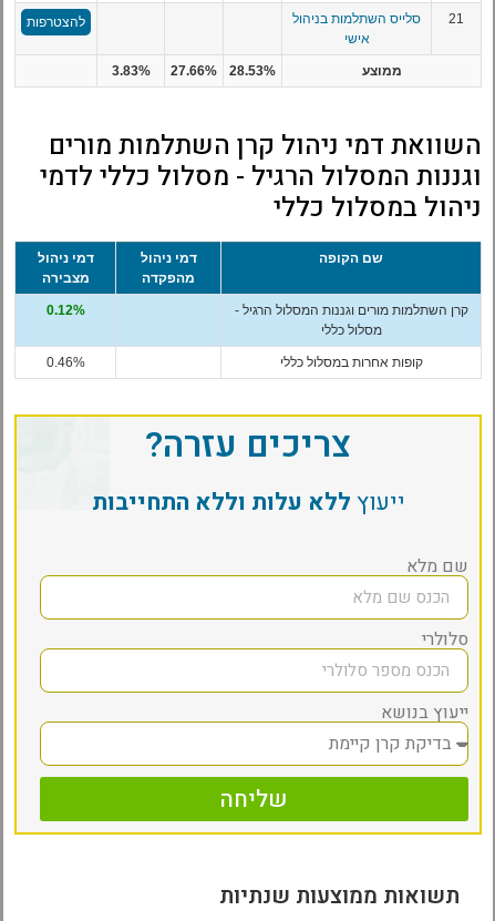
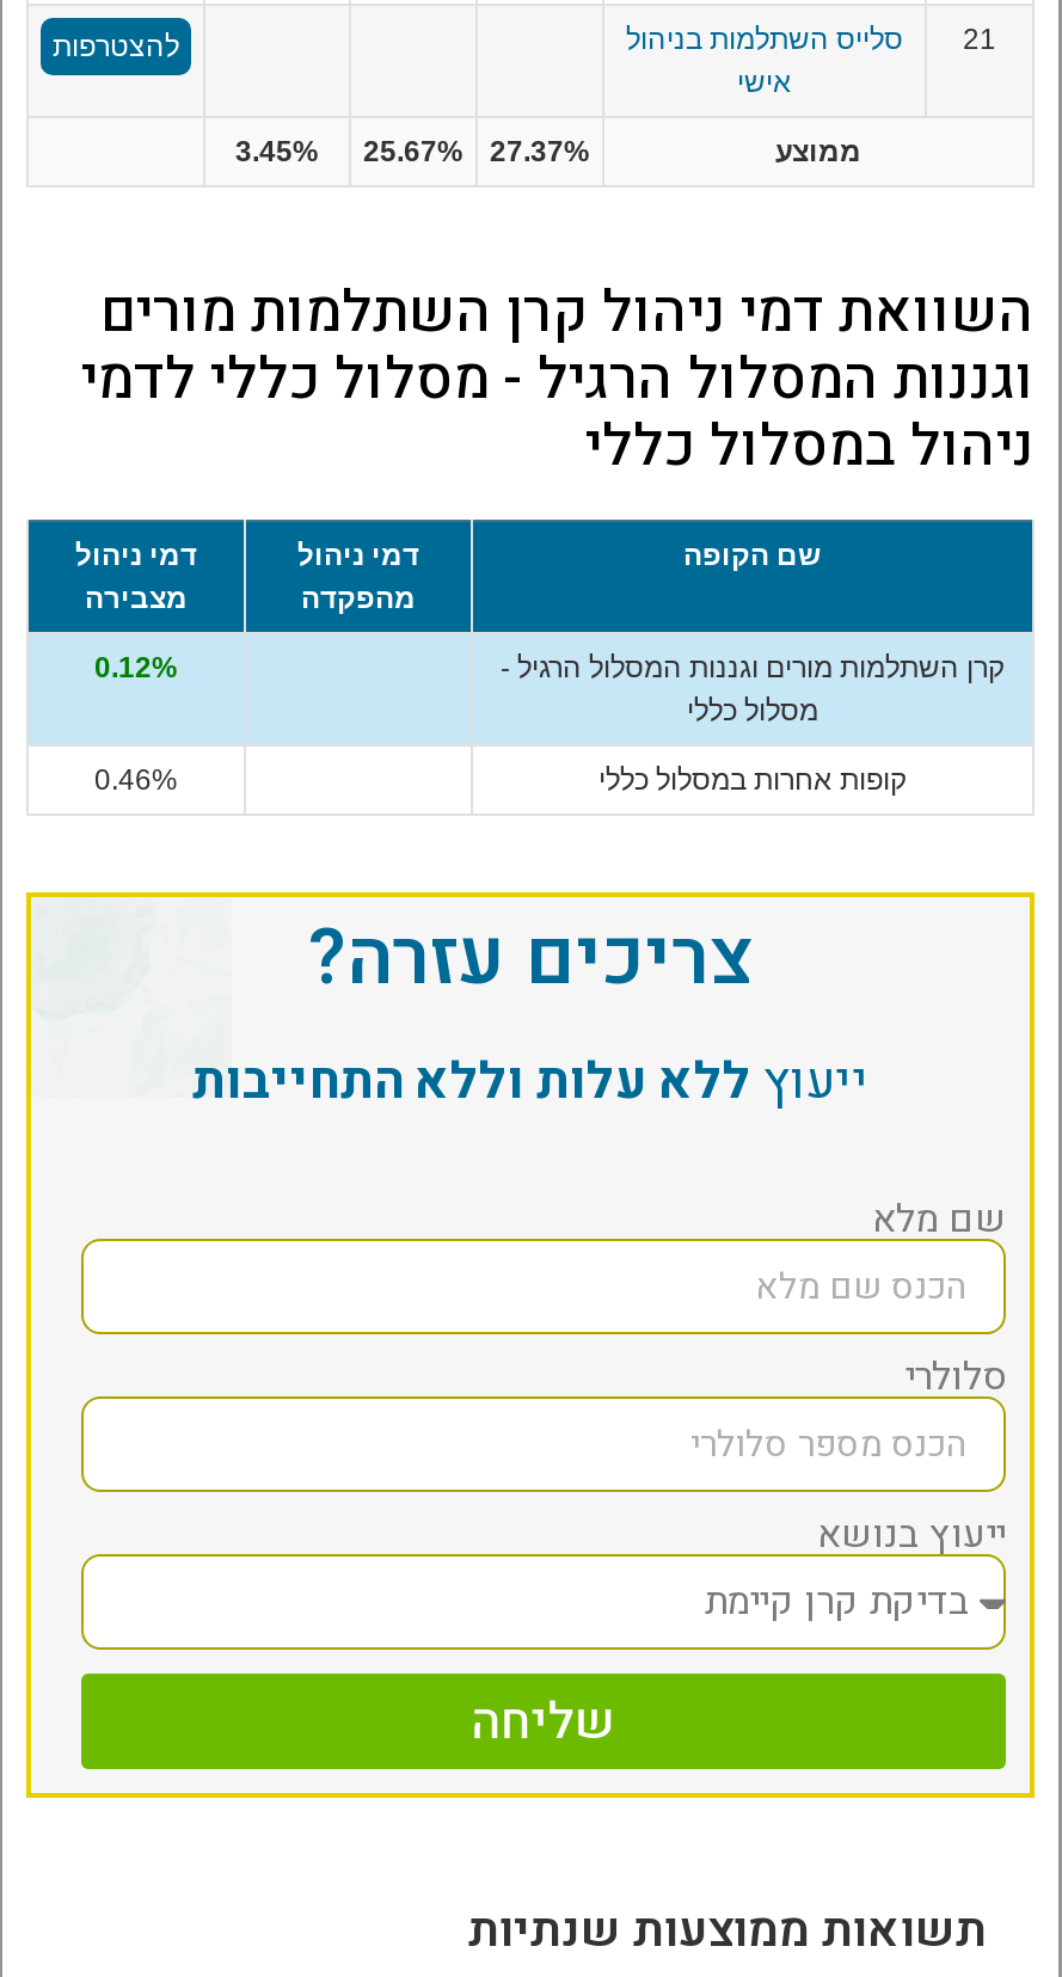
- 3.83%
+ 3.45%

- 27.66%
+ 25.67%

- 28.53%
+ 27.37%
